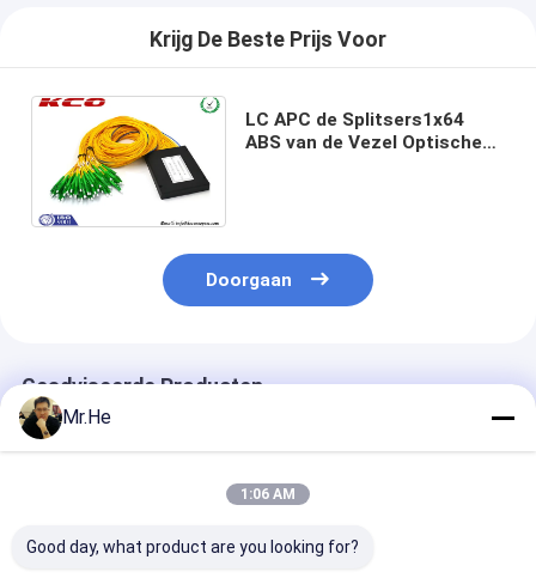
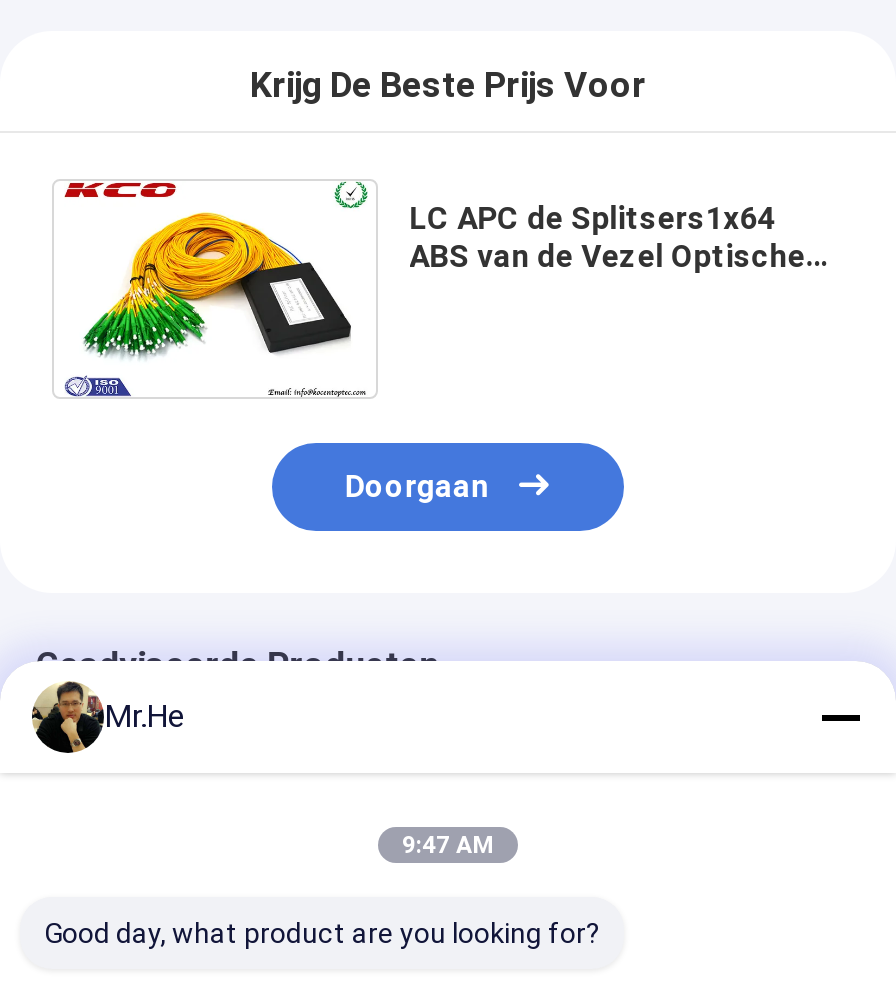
- 1:06 AM
+ 9:47 AM
